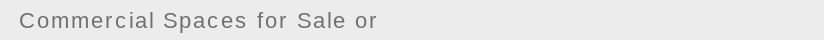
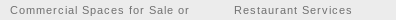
+ Restaurant Services
